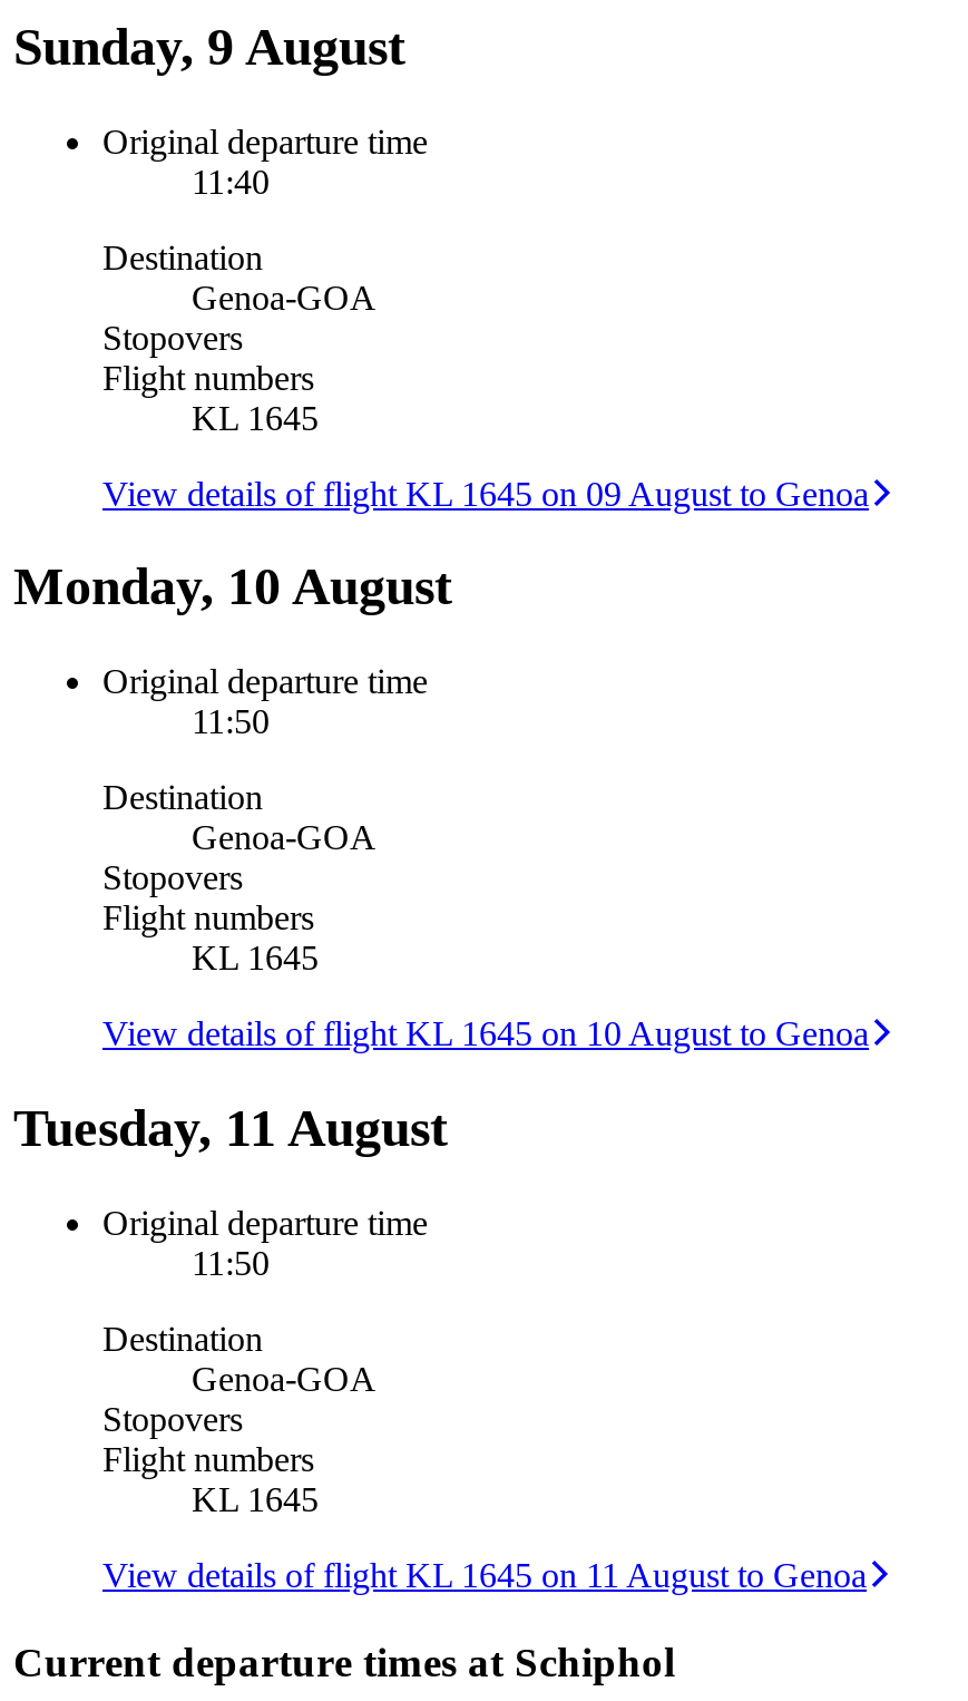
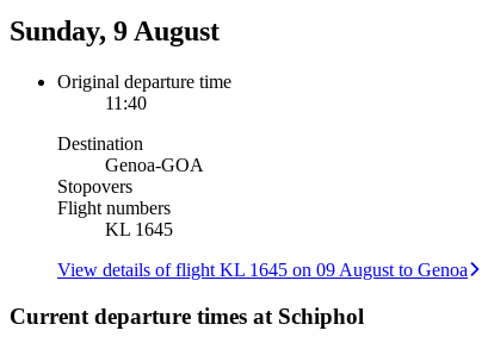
- Monday, 10 August
- Original departure time
- 11:50
- Destination
- Genoa-GOA
- Stopovers
- Flight numbers
- KL 1645
- View details of flight KL 1645 on 10 August to Genoa
- Tuesday, 11 August
- Original departure time
- 11:50
- Destination
- Genoa-GOA
- Stopovers
- Flight numbers
- KL 1645
- View details of flight KL 1645 on 11 August to Genoa
